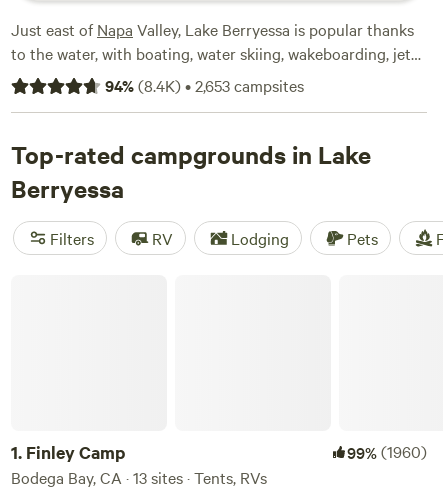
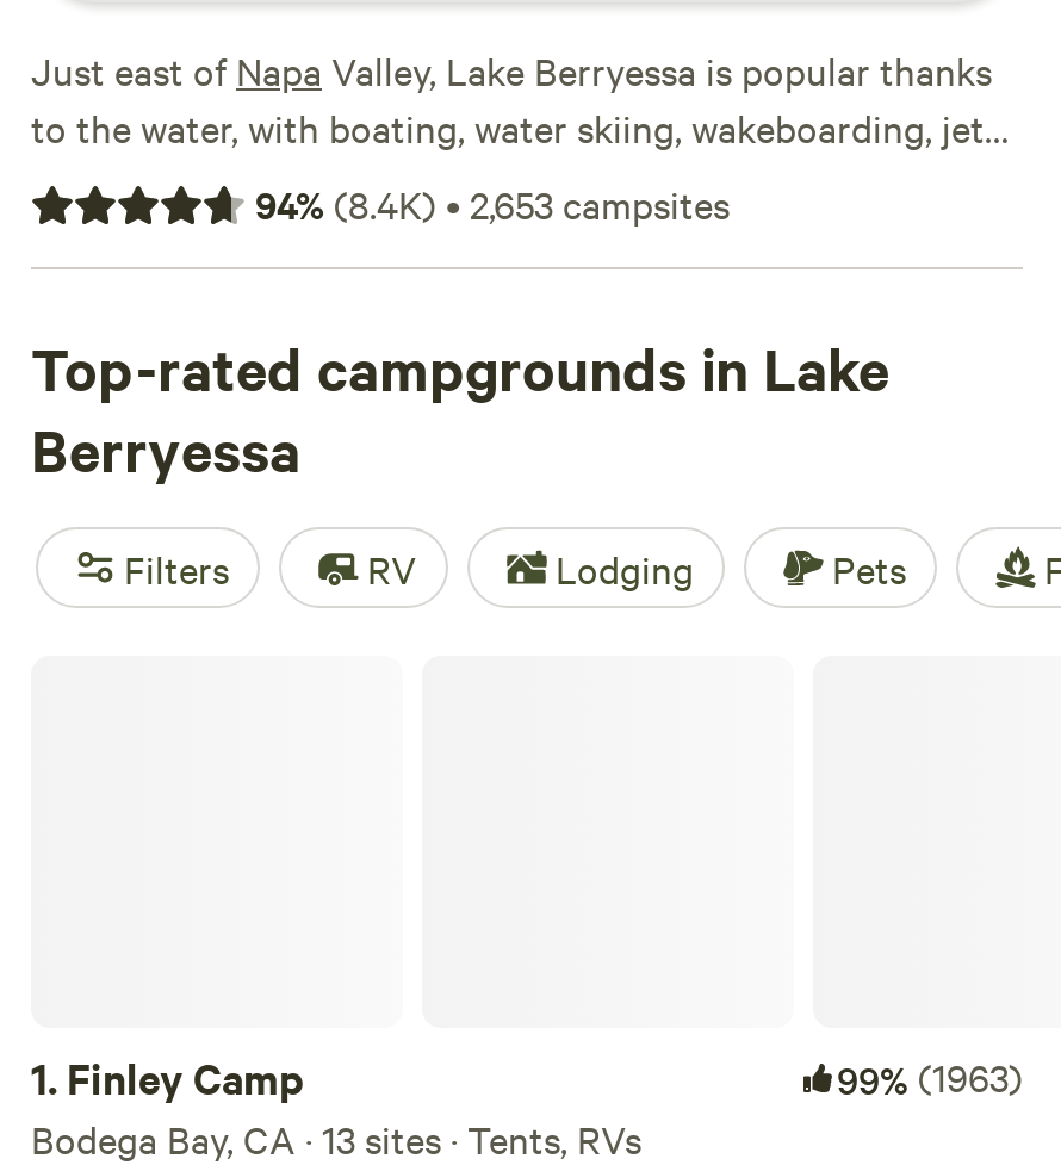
- 99% (1960)
+ 99% (1963)
